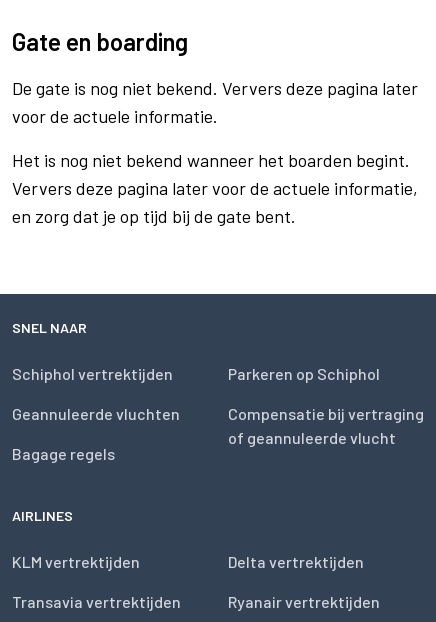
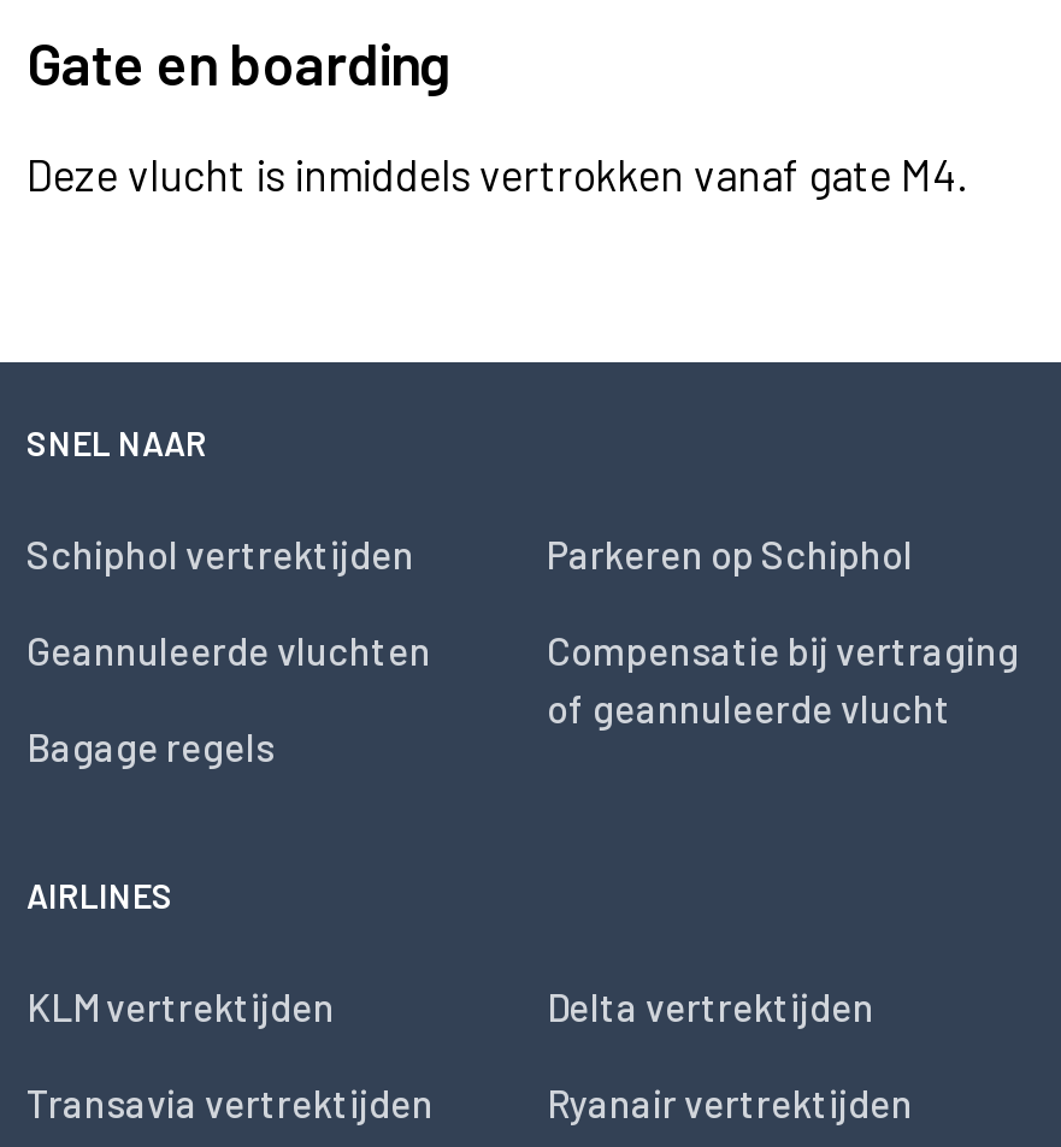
- De gate is nog niet bekend. Ververs deze pagina later
- voor de actuele informatie.
- Het is nog niet bekend wanneer het boarden begint.
- Ververs deze pagina later voor de actuele informatie,
- en zorg dat je op tijd bij de gate bent.
+ Deze vlucht is inmiddels vertrokken vanaf gate M4.
